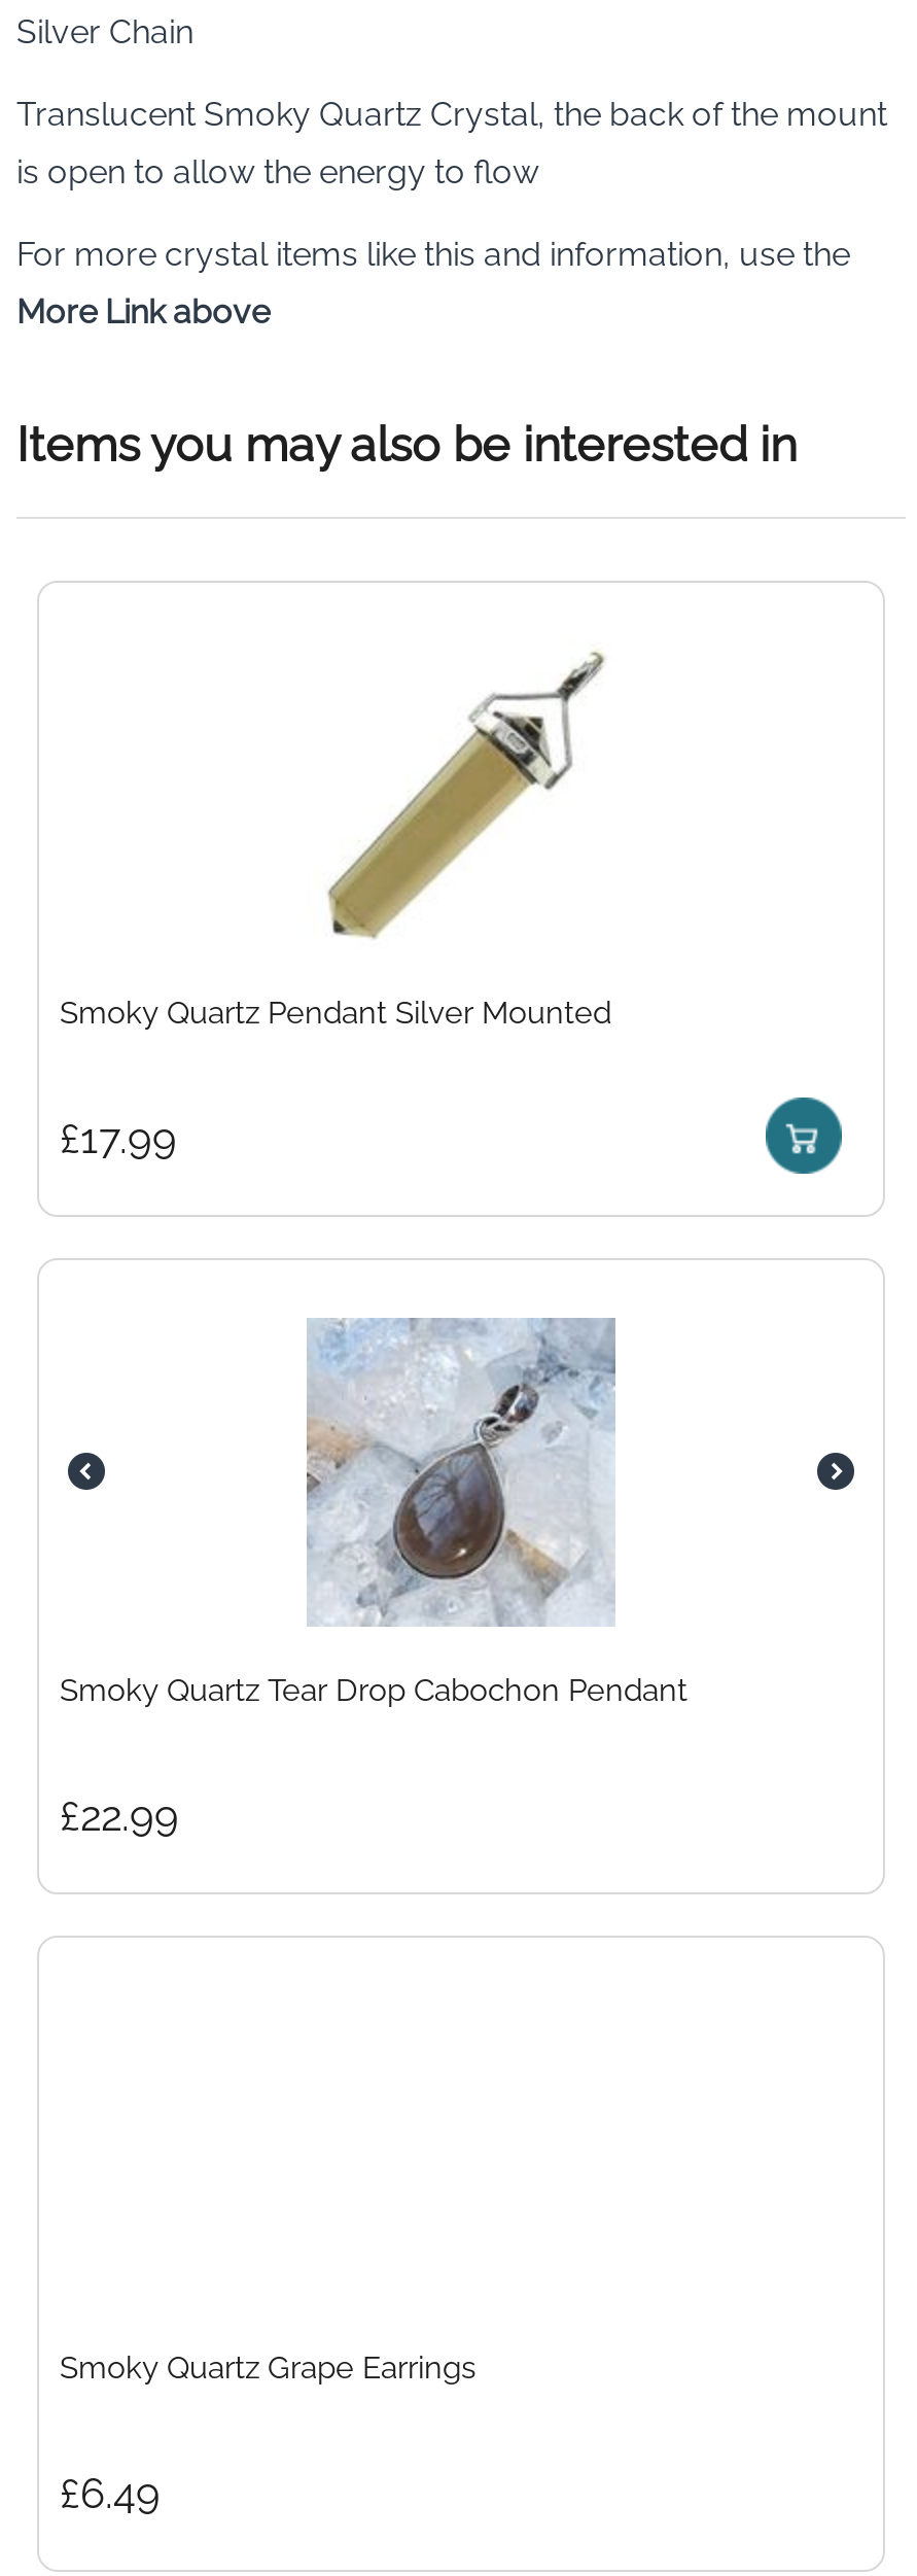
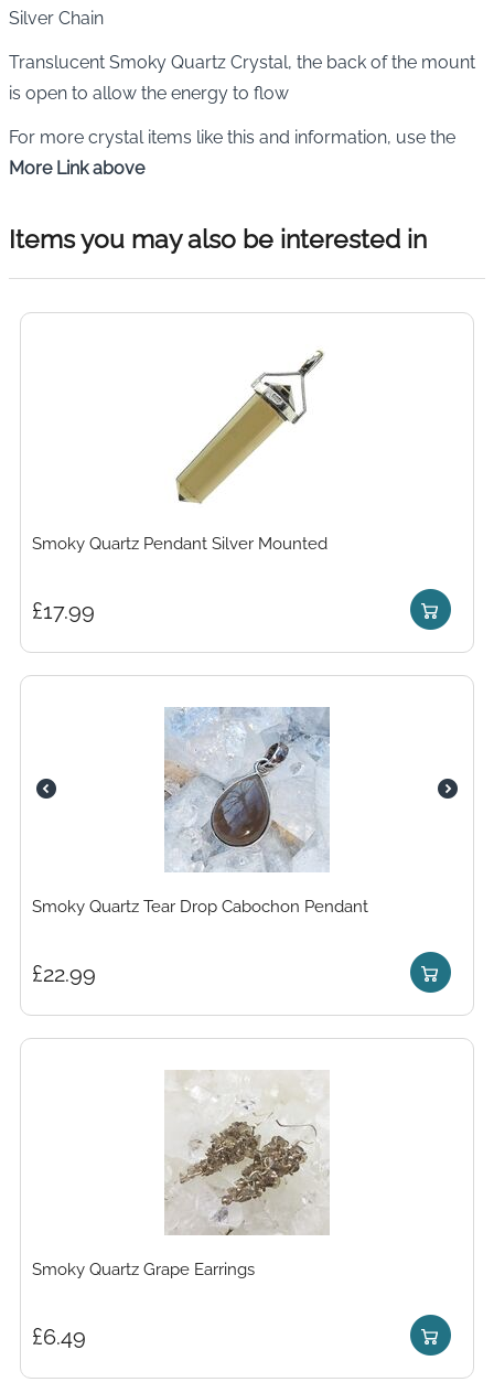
+ [image]

+ [image]

+ [image]
